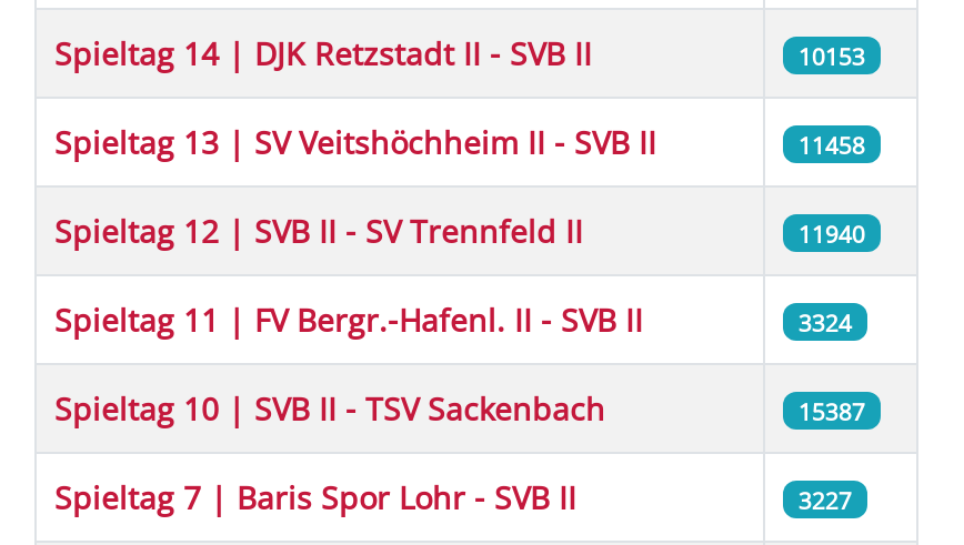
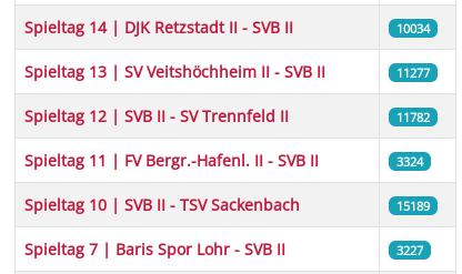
- 10153
+ 10034

- 11458
+ 11277

- 11940
+ 11782

- 15387
+ 15189
